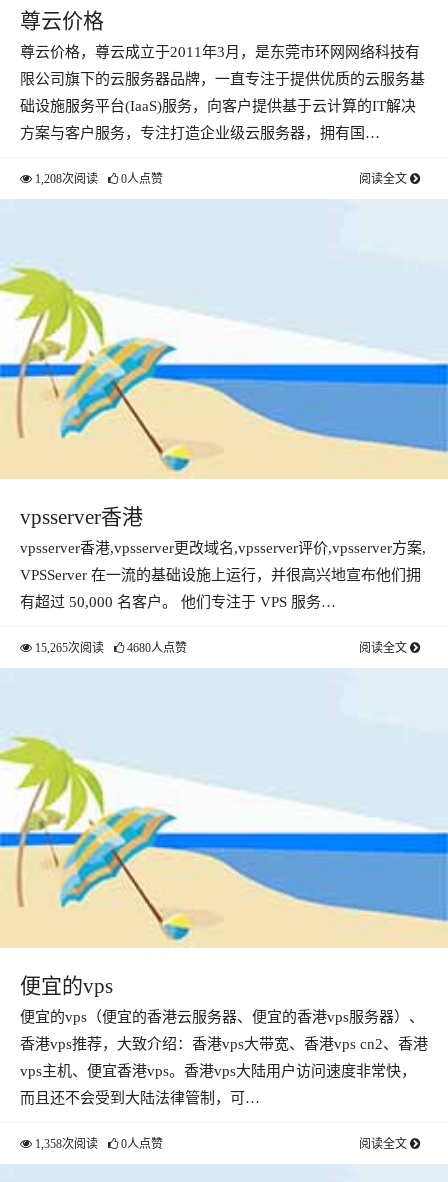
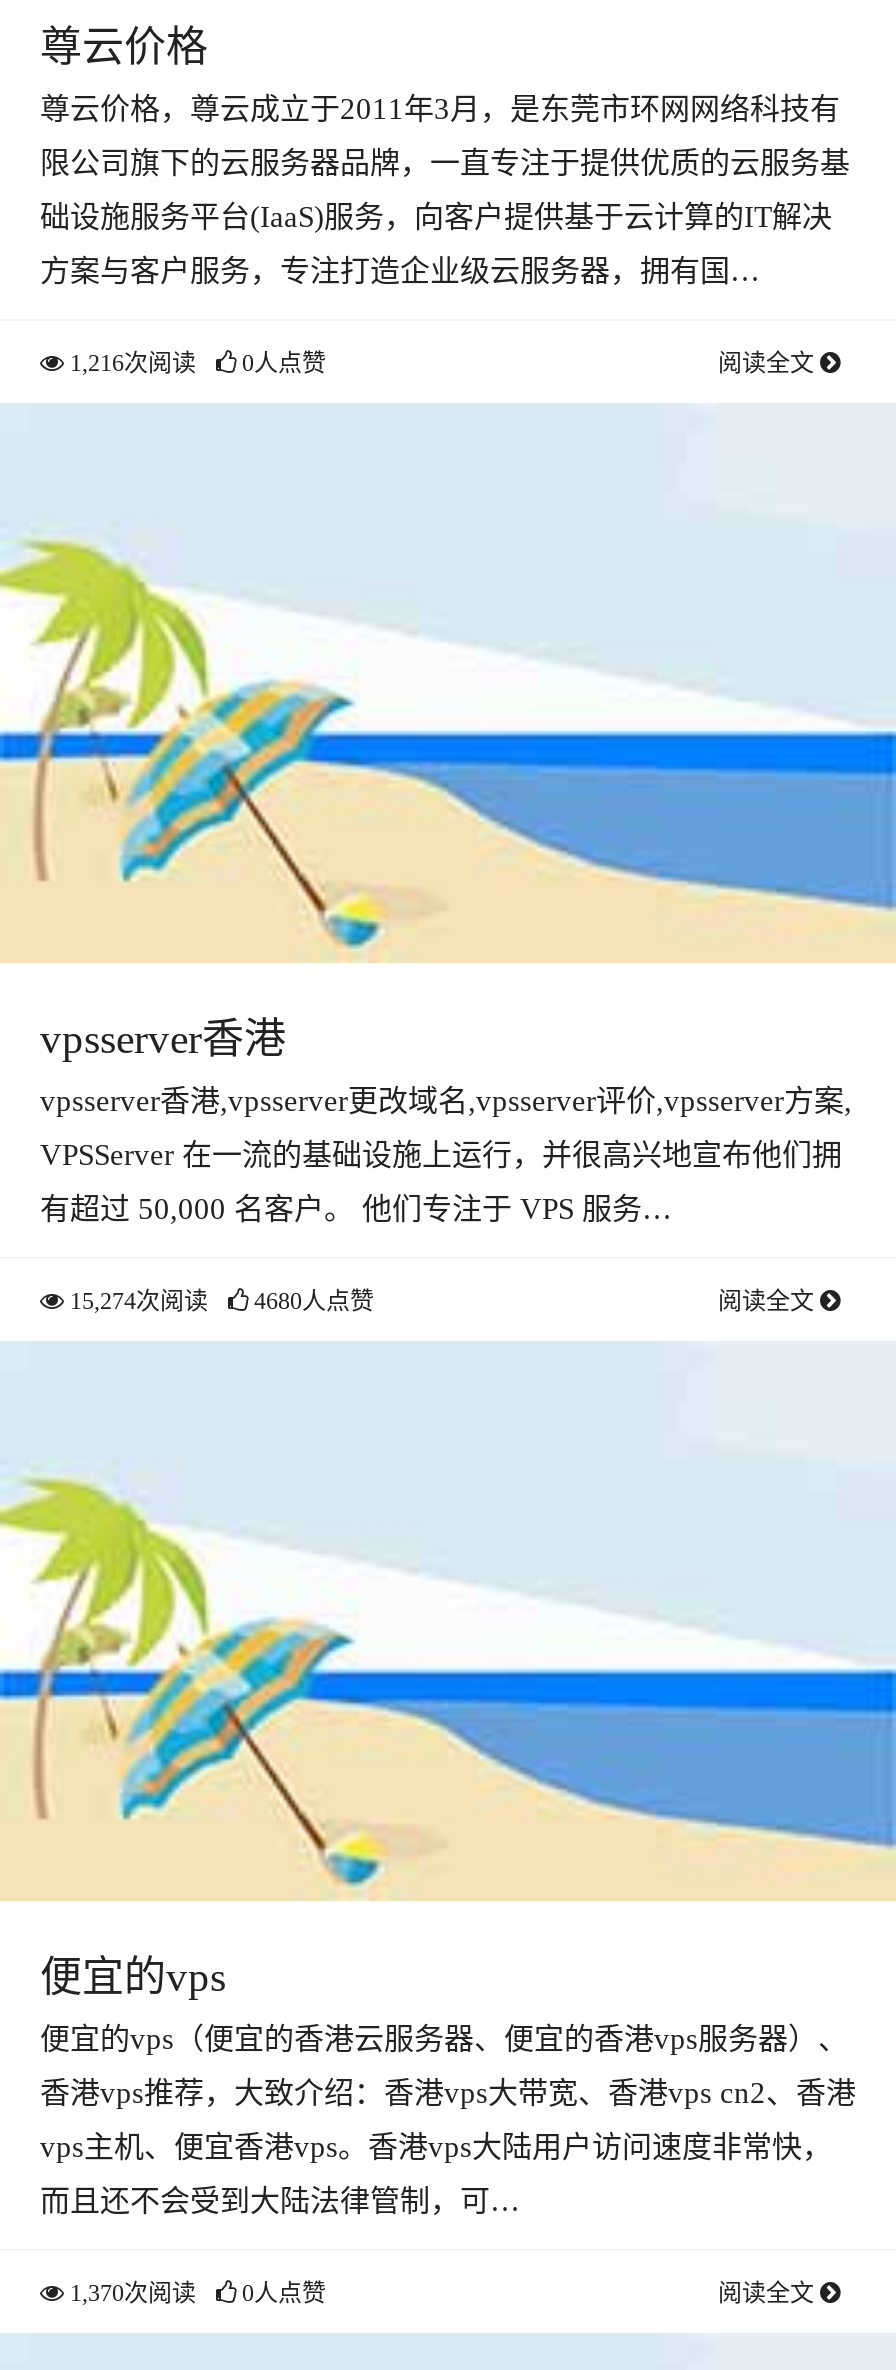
- 1,208次阅读 0人点赞
+ 1,216次阅读 0人点赞

- 15,265次阅读 4680人点赞
+ 15,274次阅读 4680人点赞

- 1,358次阅读 0人点赞
+ 1,370次阅读 0人点赞
